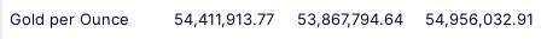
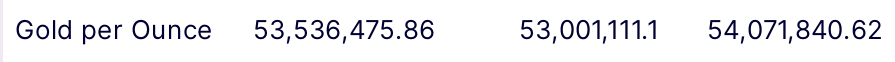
- 54,411,913.77
+ 53,536,475.86

- 53,867,794.64
+ 53,001,111.1

- 54,956,032.91
+ 54,071,840.62
